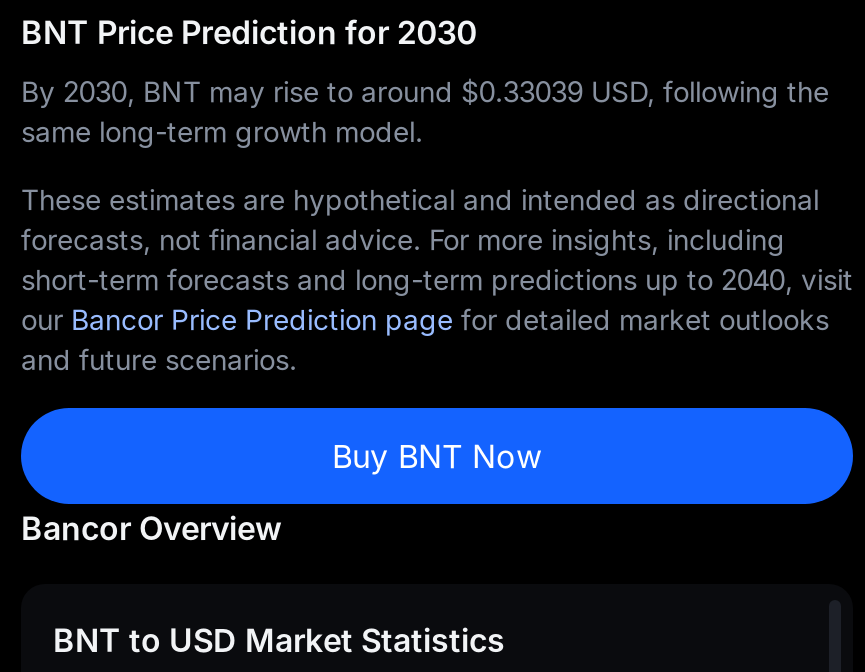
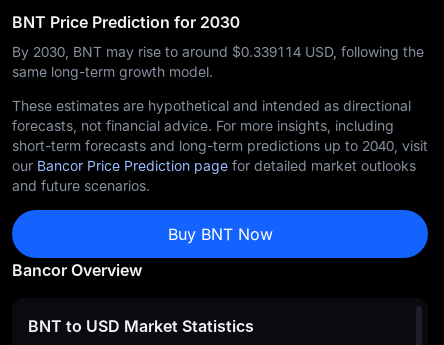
- By 2030, BNT may rise to around $0.33039 USD, following the
+ By 2030, BNT may rise to around $0.339114 USD, following the
